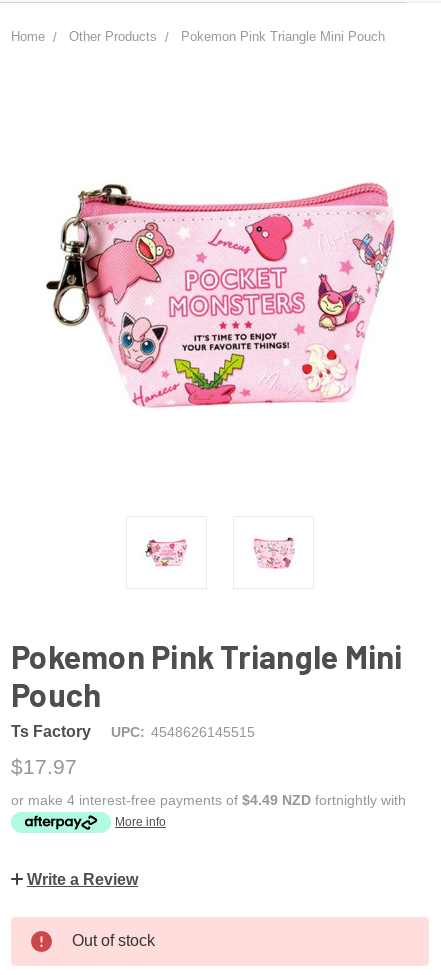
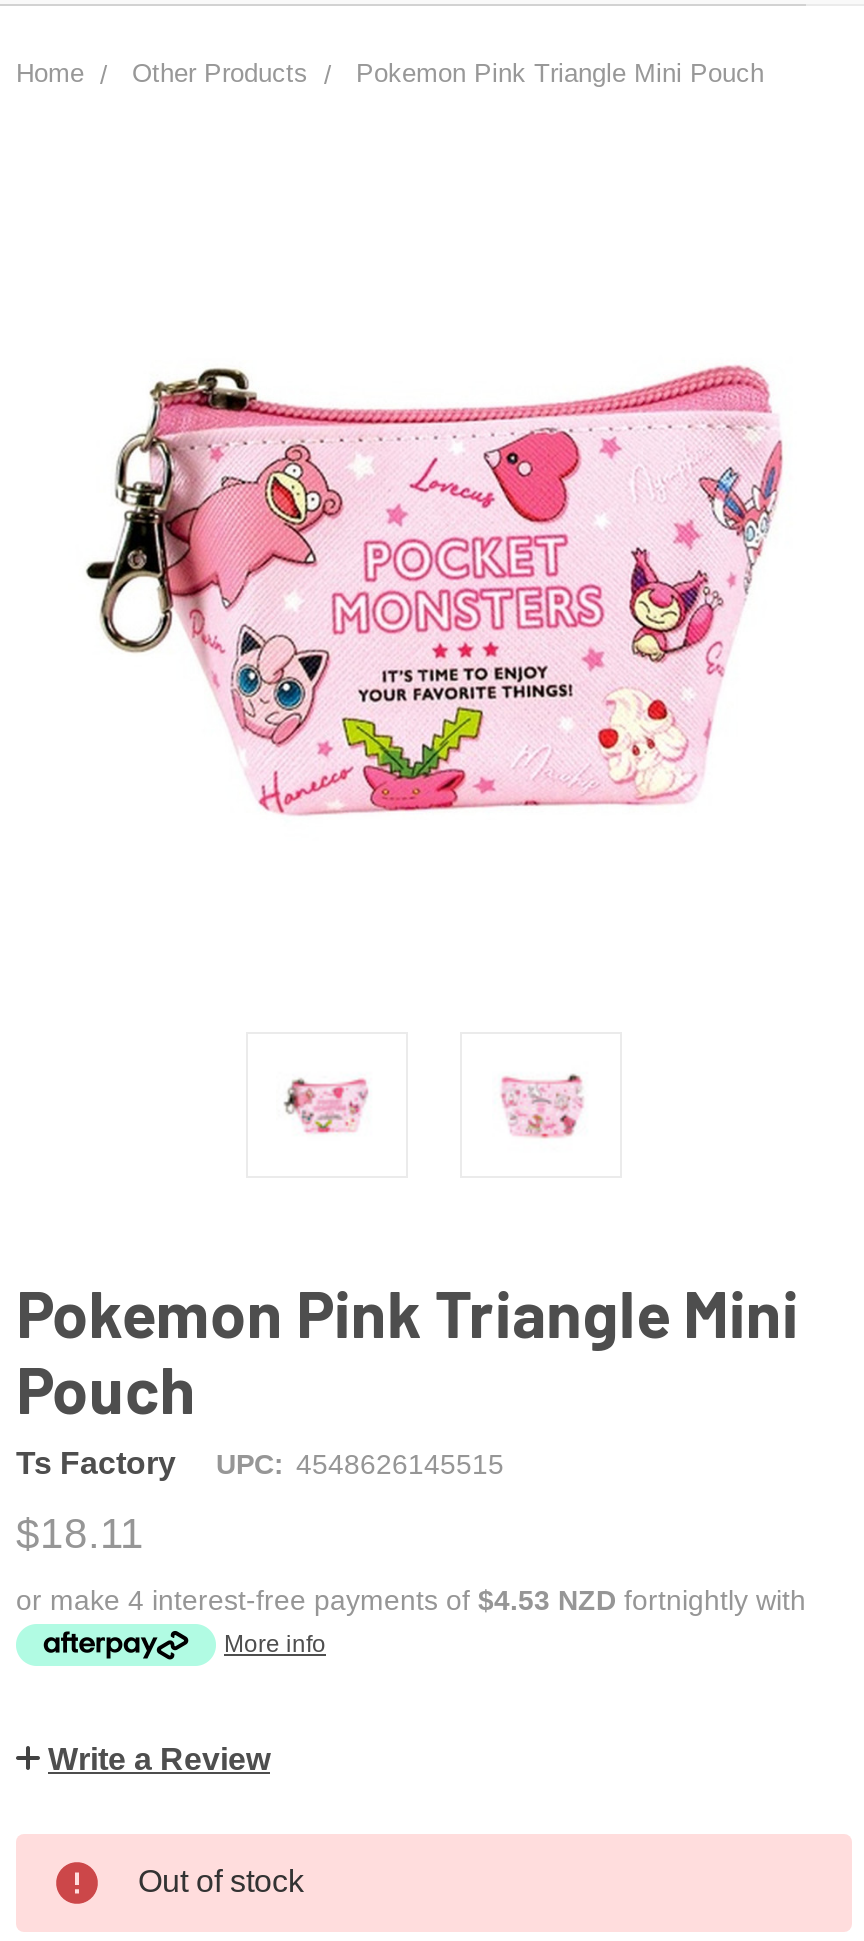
- $17.97
+ $18.11

- or make 4 interest-free payments of $4.49 NZD fortnightly with
+ or make 4 interest-free payments of $4.53 NZD fortnightly with
